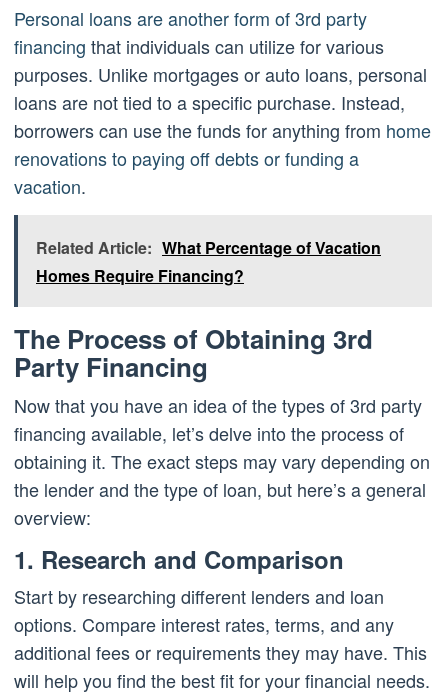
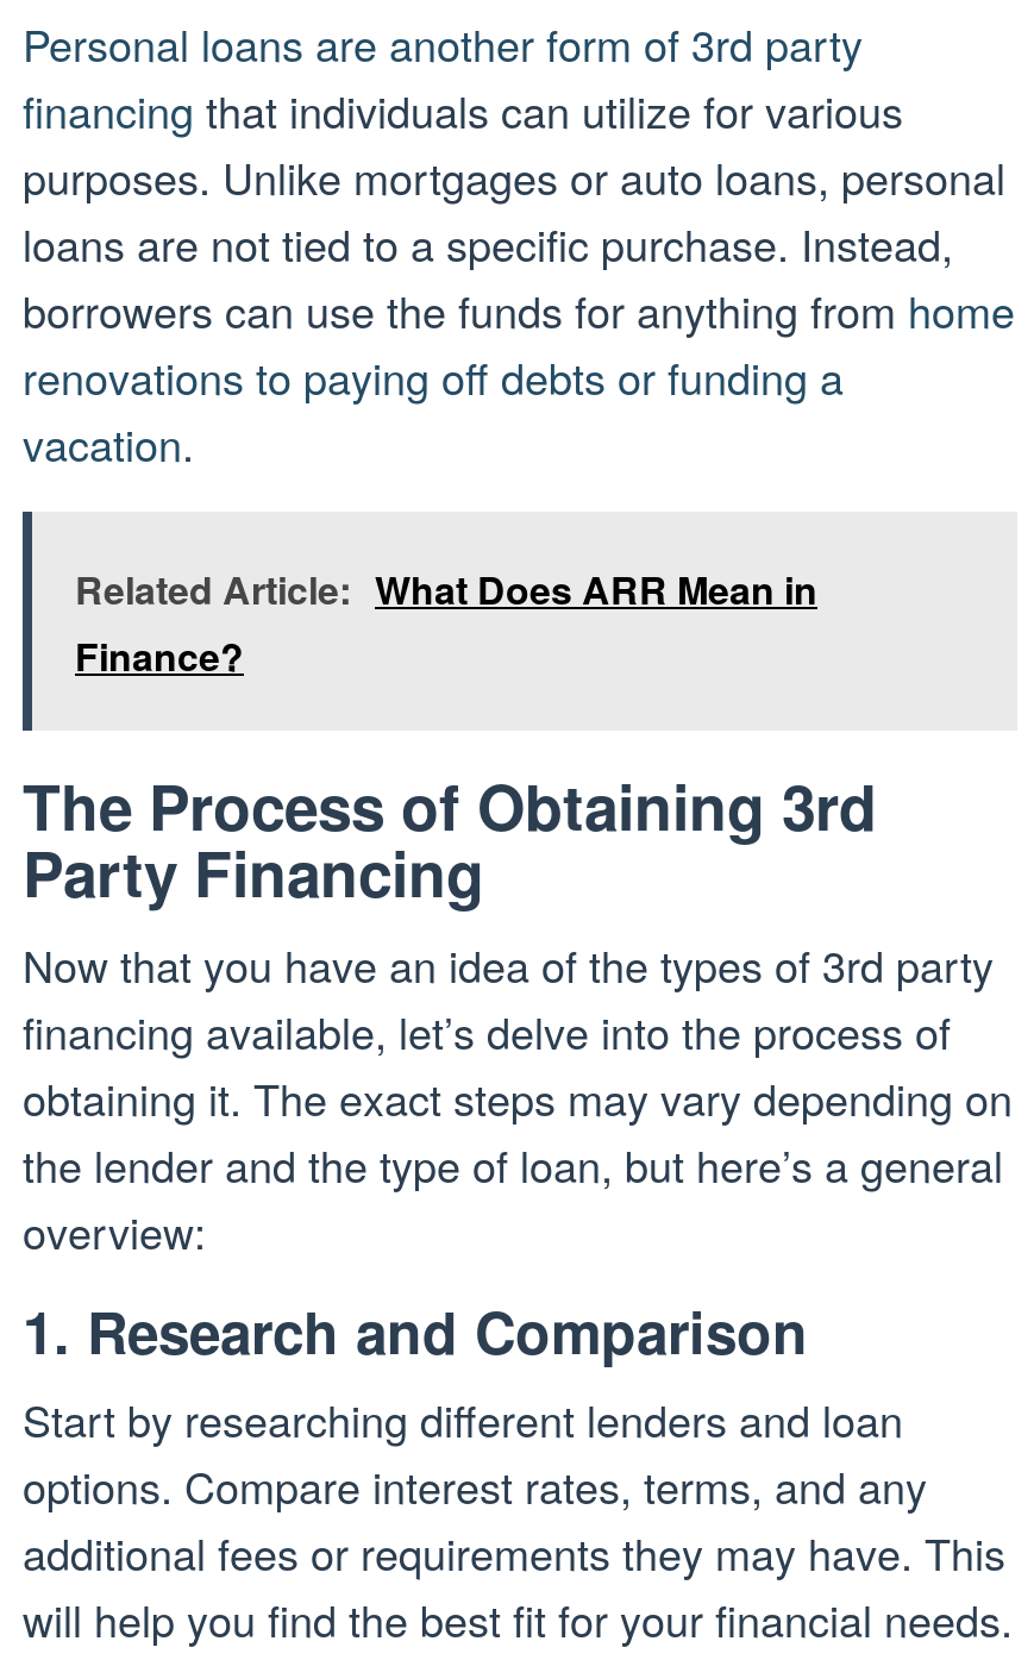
- Related Article: What Percentage of Vacation
- Homes Require Financing?
+ Related Article: What Does ARR Mean in
+ Finance?
